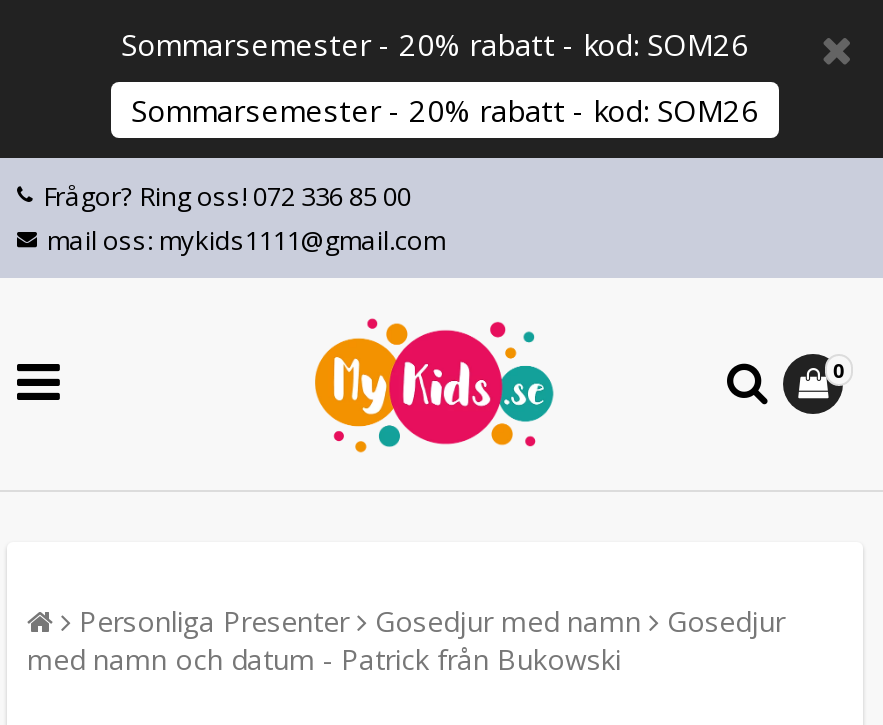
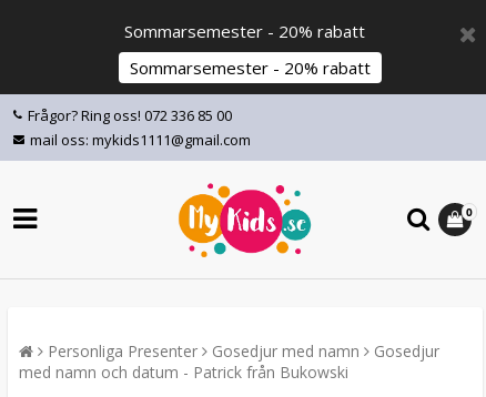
- Sommarsemester - 20% rabatt - kod: SOM26
+ Sommarsemester - 20% rabatt

- Sommarsemester - 20% rabatt - kod: SOM26
+ Sommarsemester - 20% rabatt
